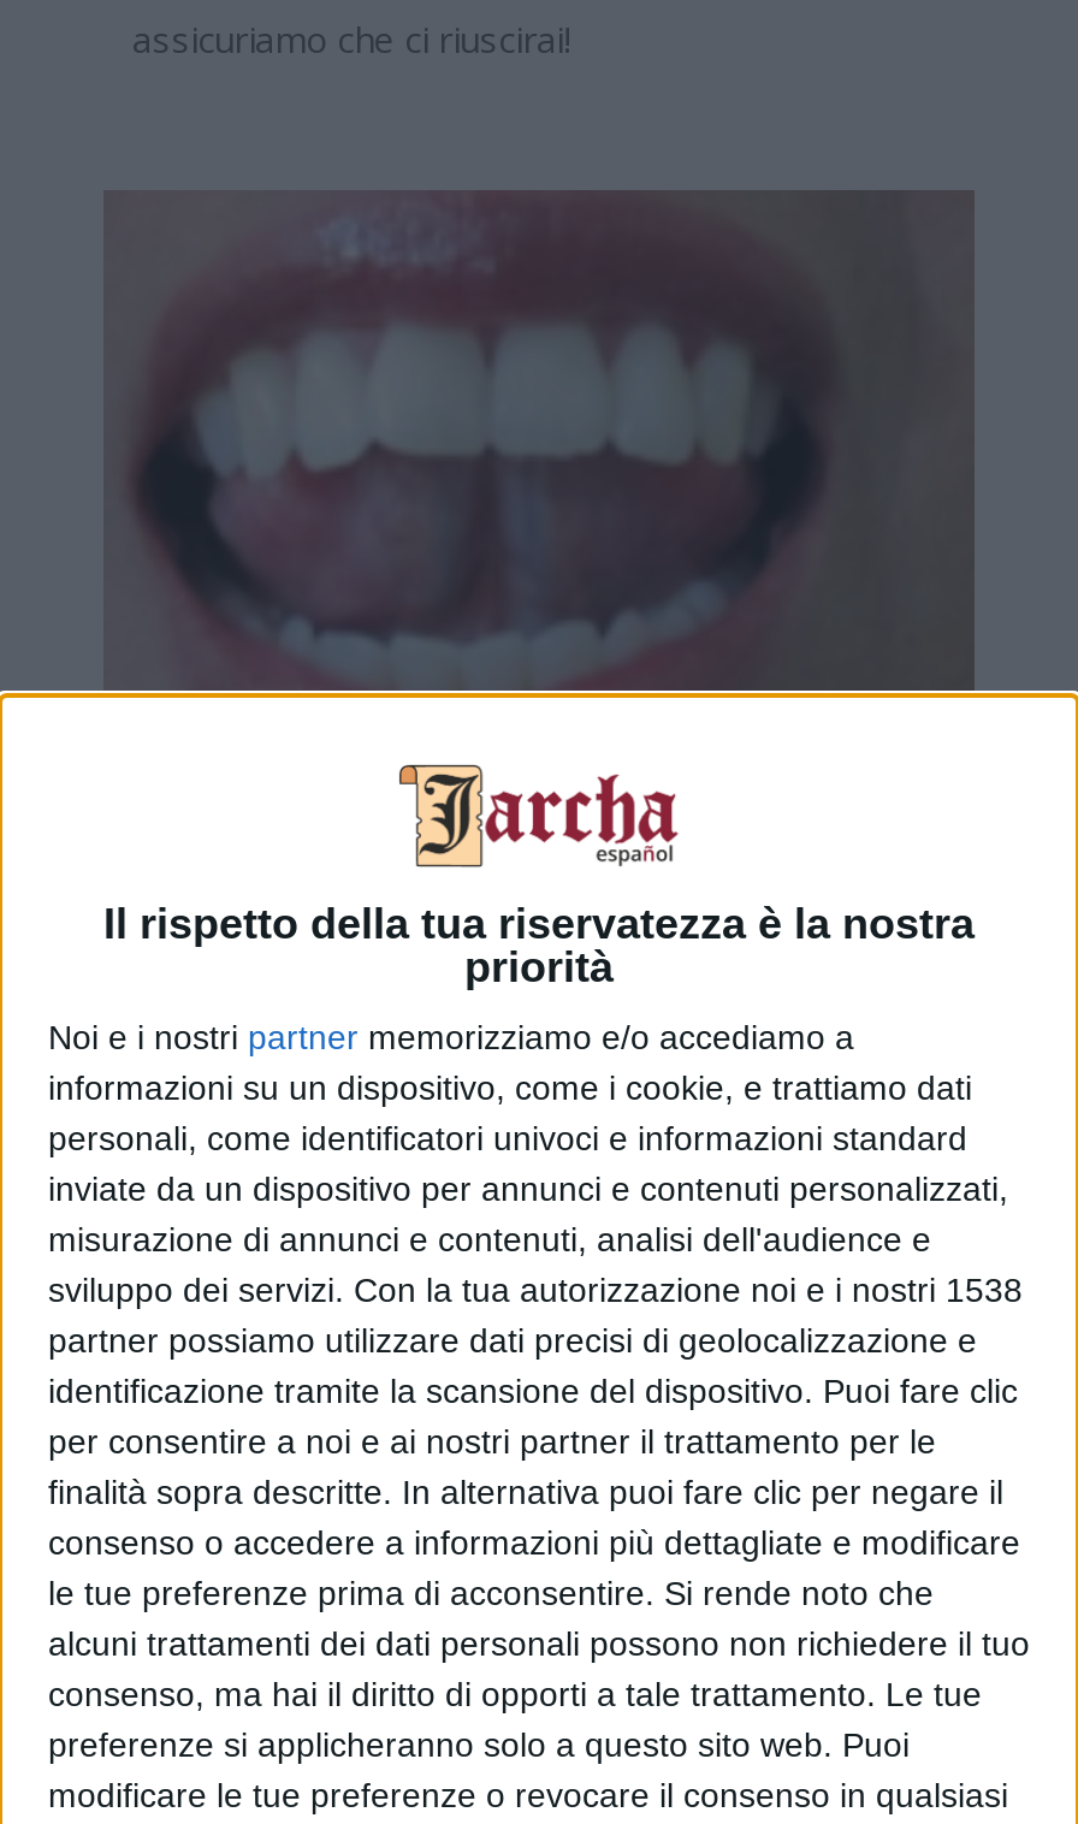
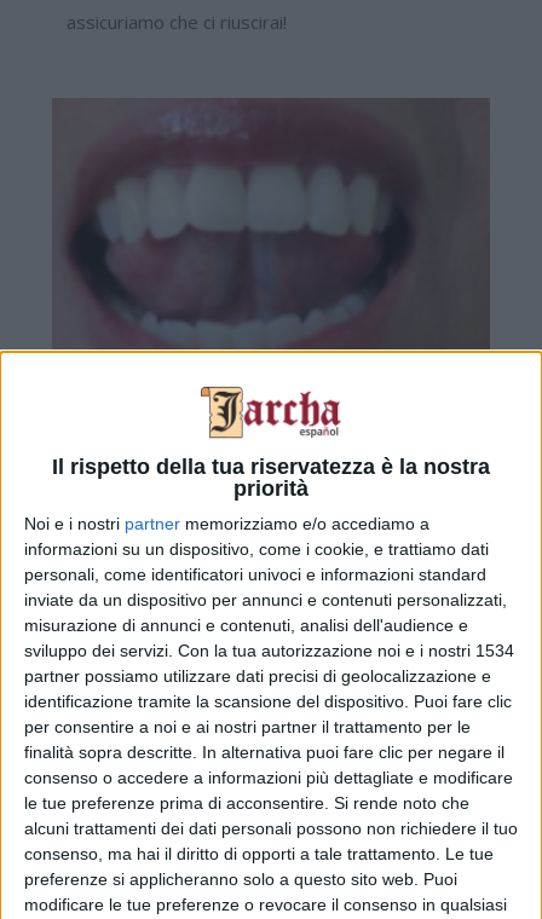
- sviluppo dei servizi. Con la tua autorizzazione noi e i nostri 1538
+ sviluppo dei servizi. Con la tua autorizzazione noi e i nostri 1534
